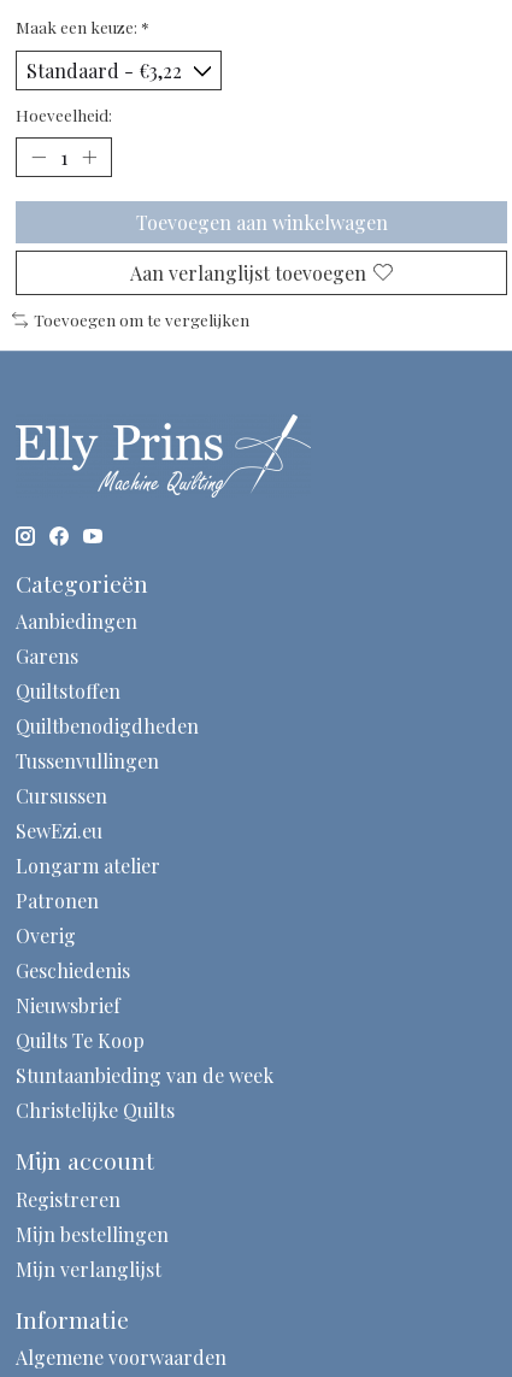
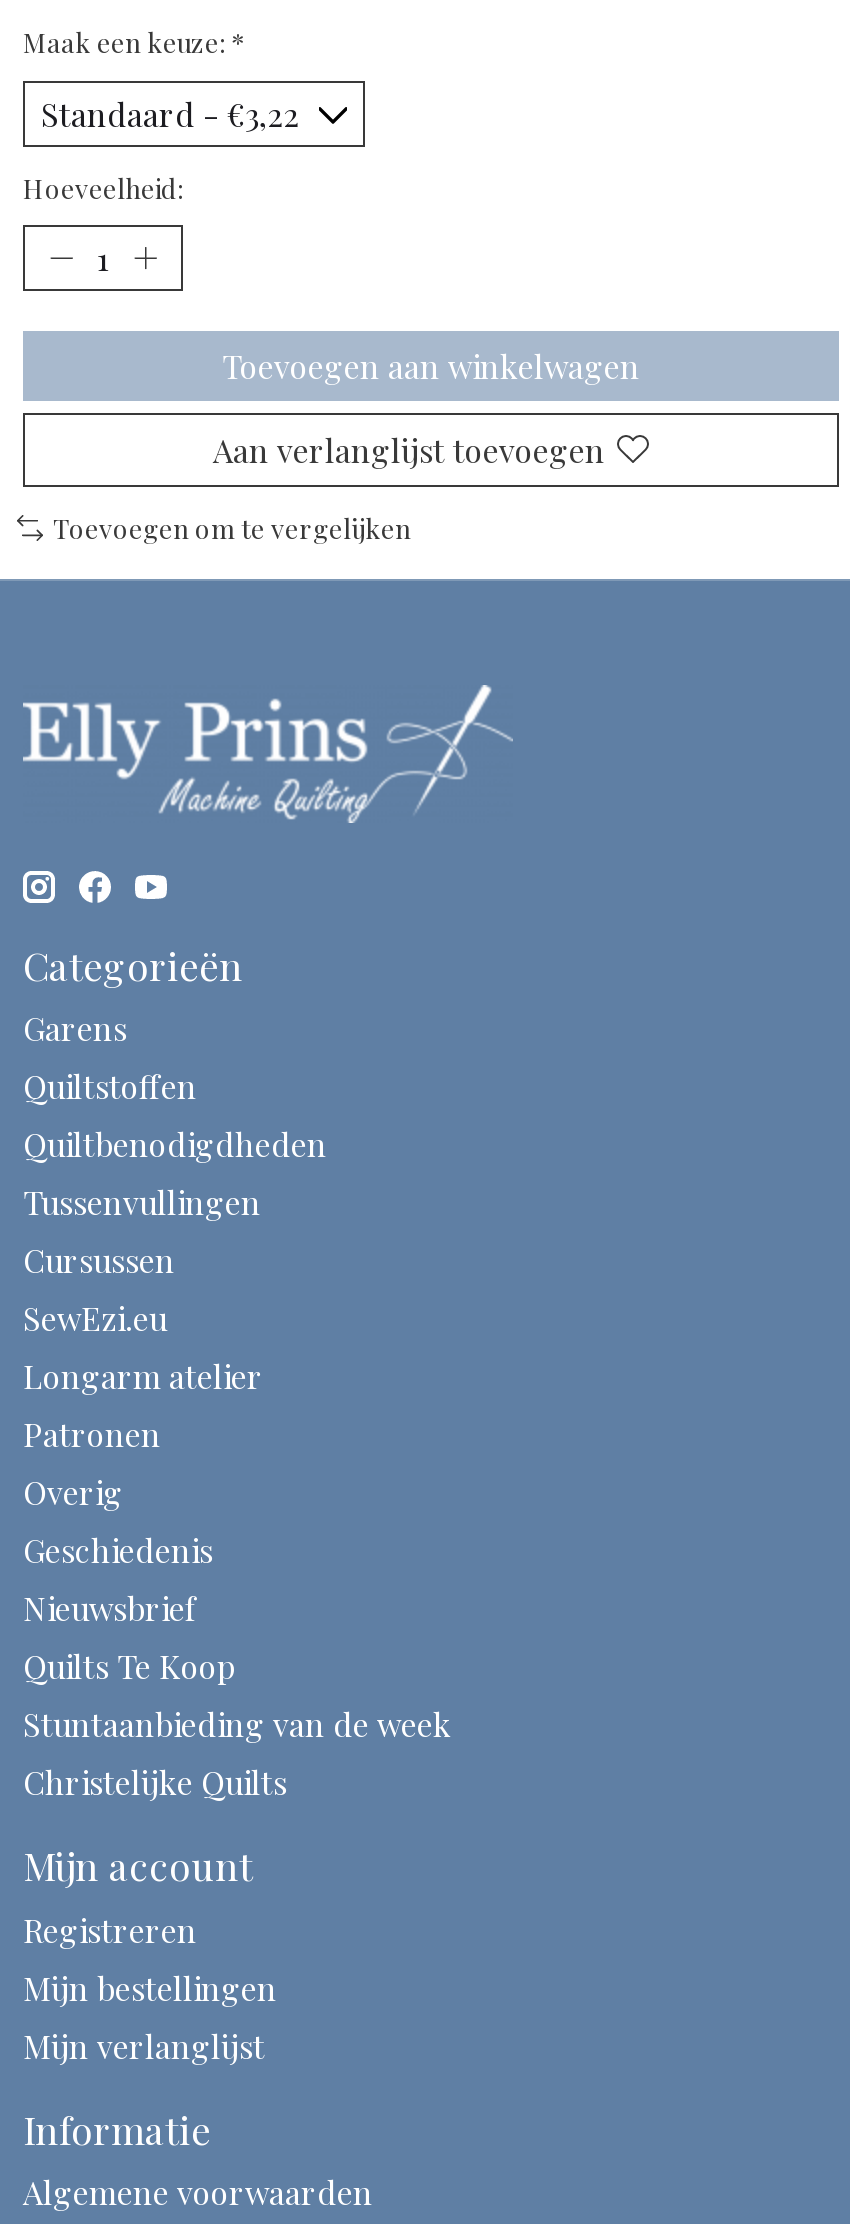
- Aanbiedingen
